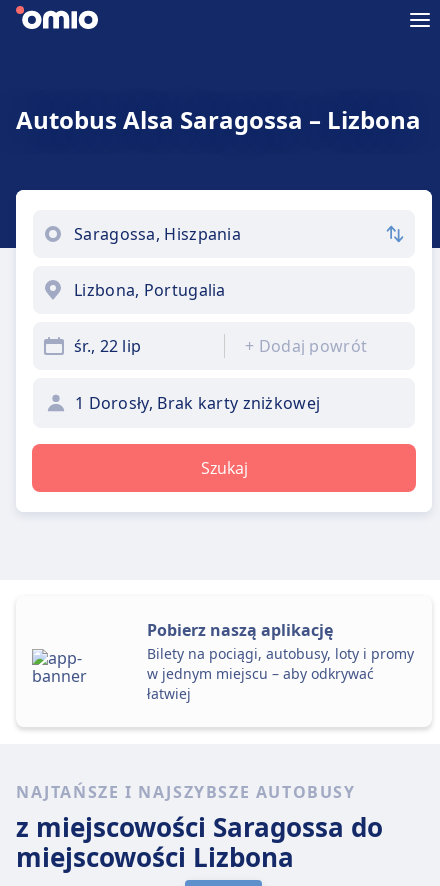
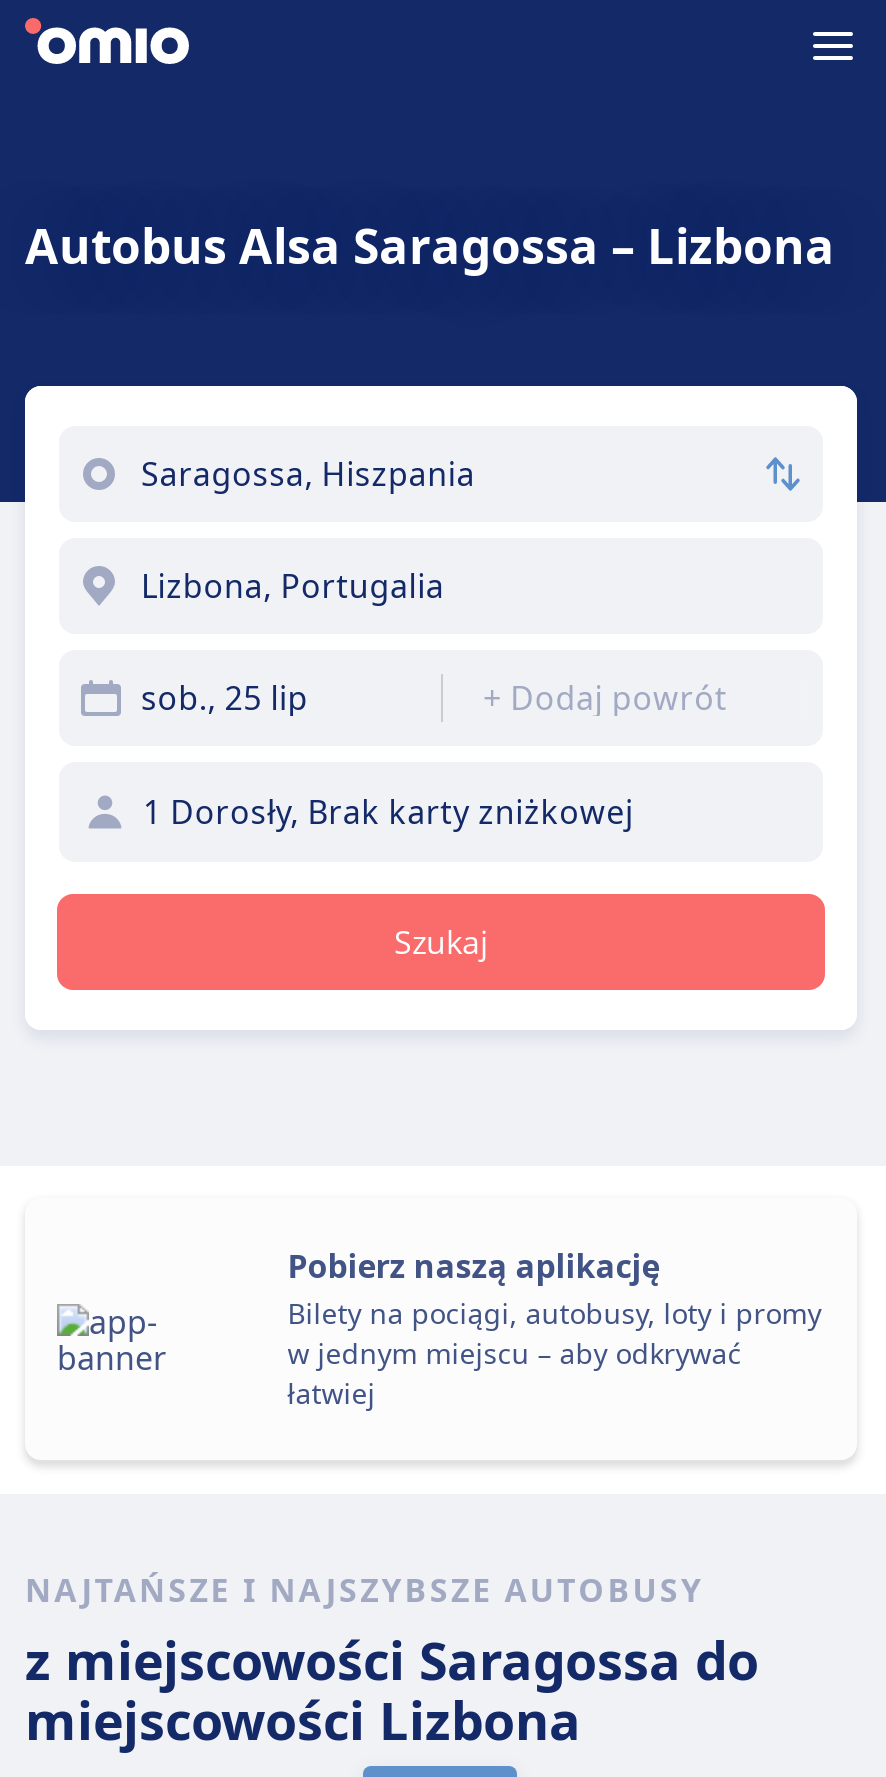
- śr., 22 lip
+ sob., 25 lip
